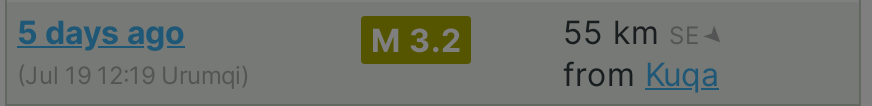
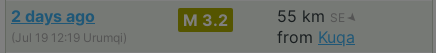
- 5 days ago
+ 2 days ago
